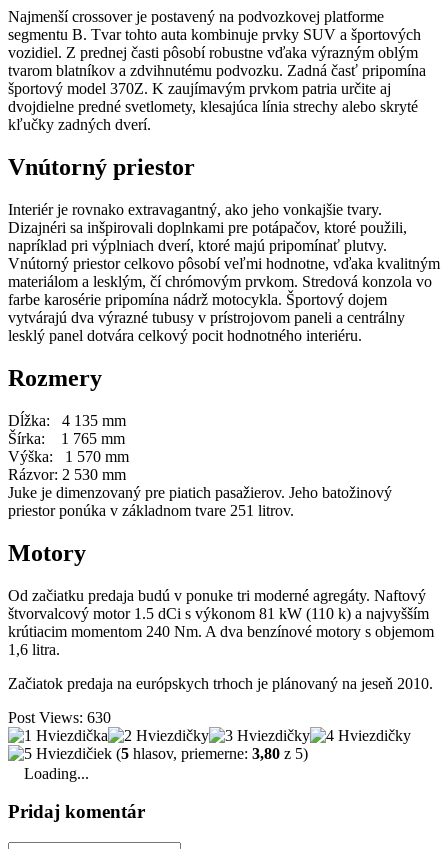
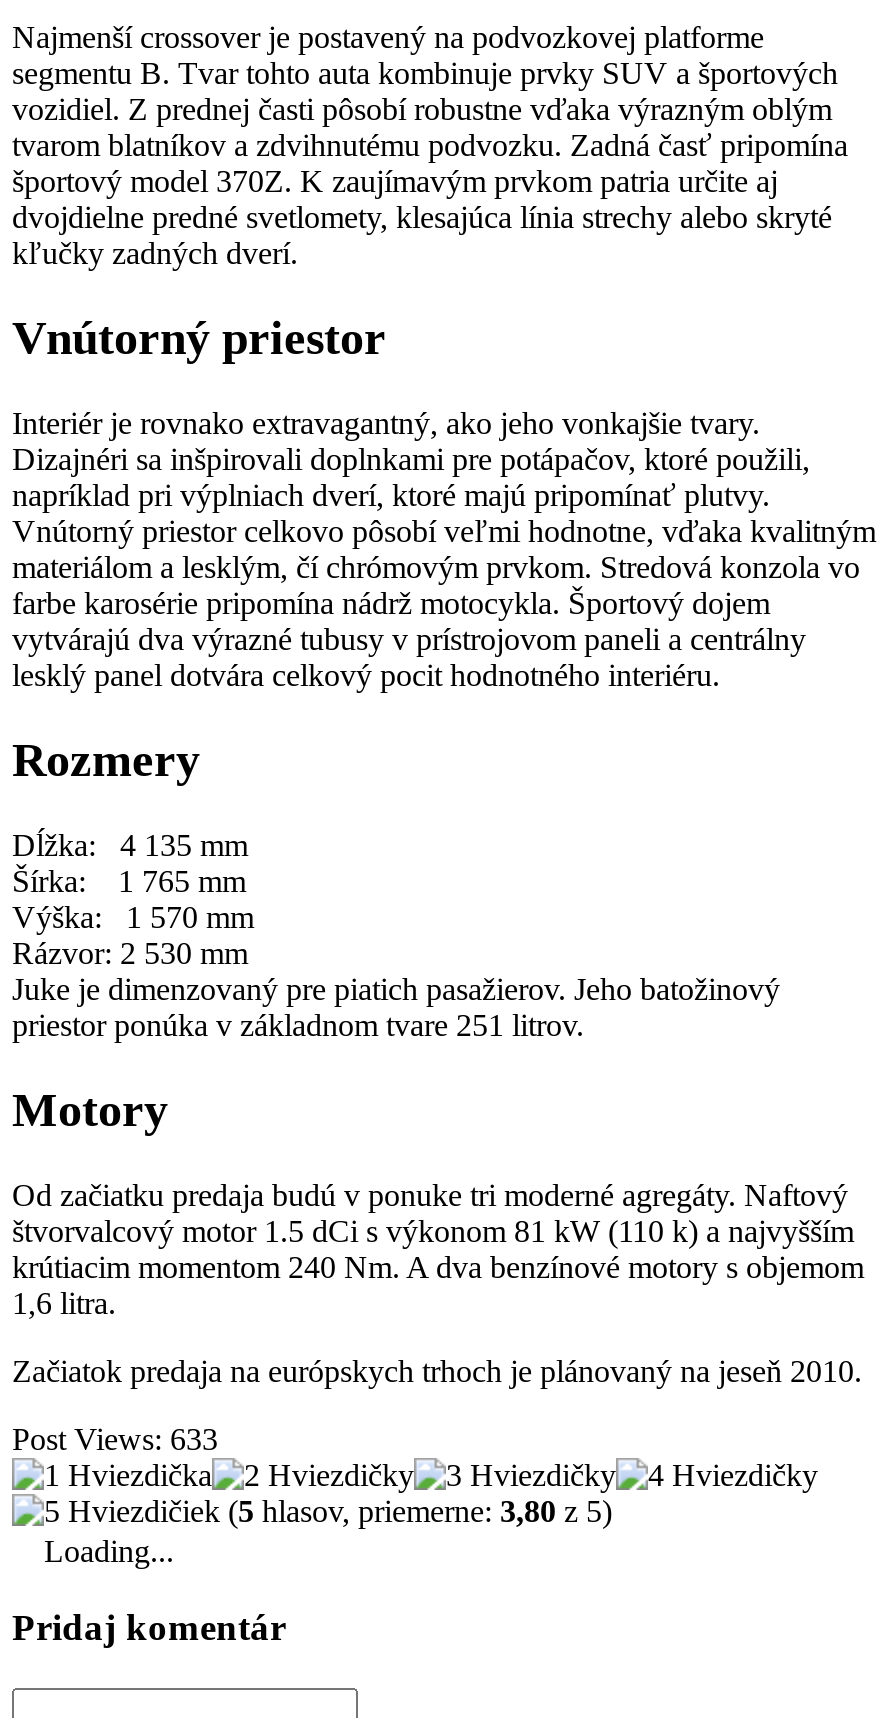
- Post Views: 630
+ Post Views: 633
